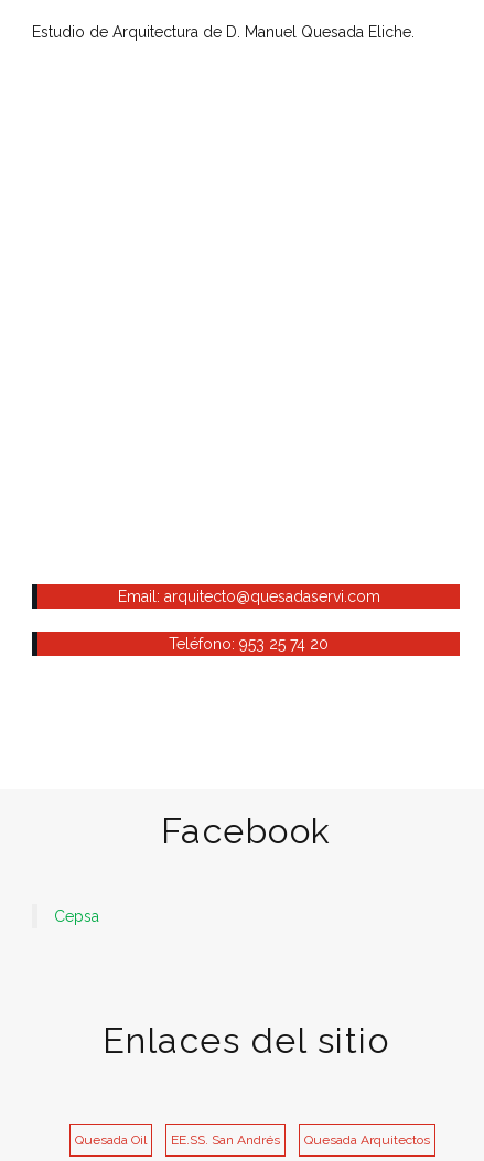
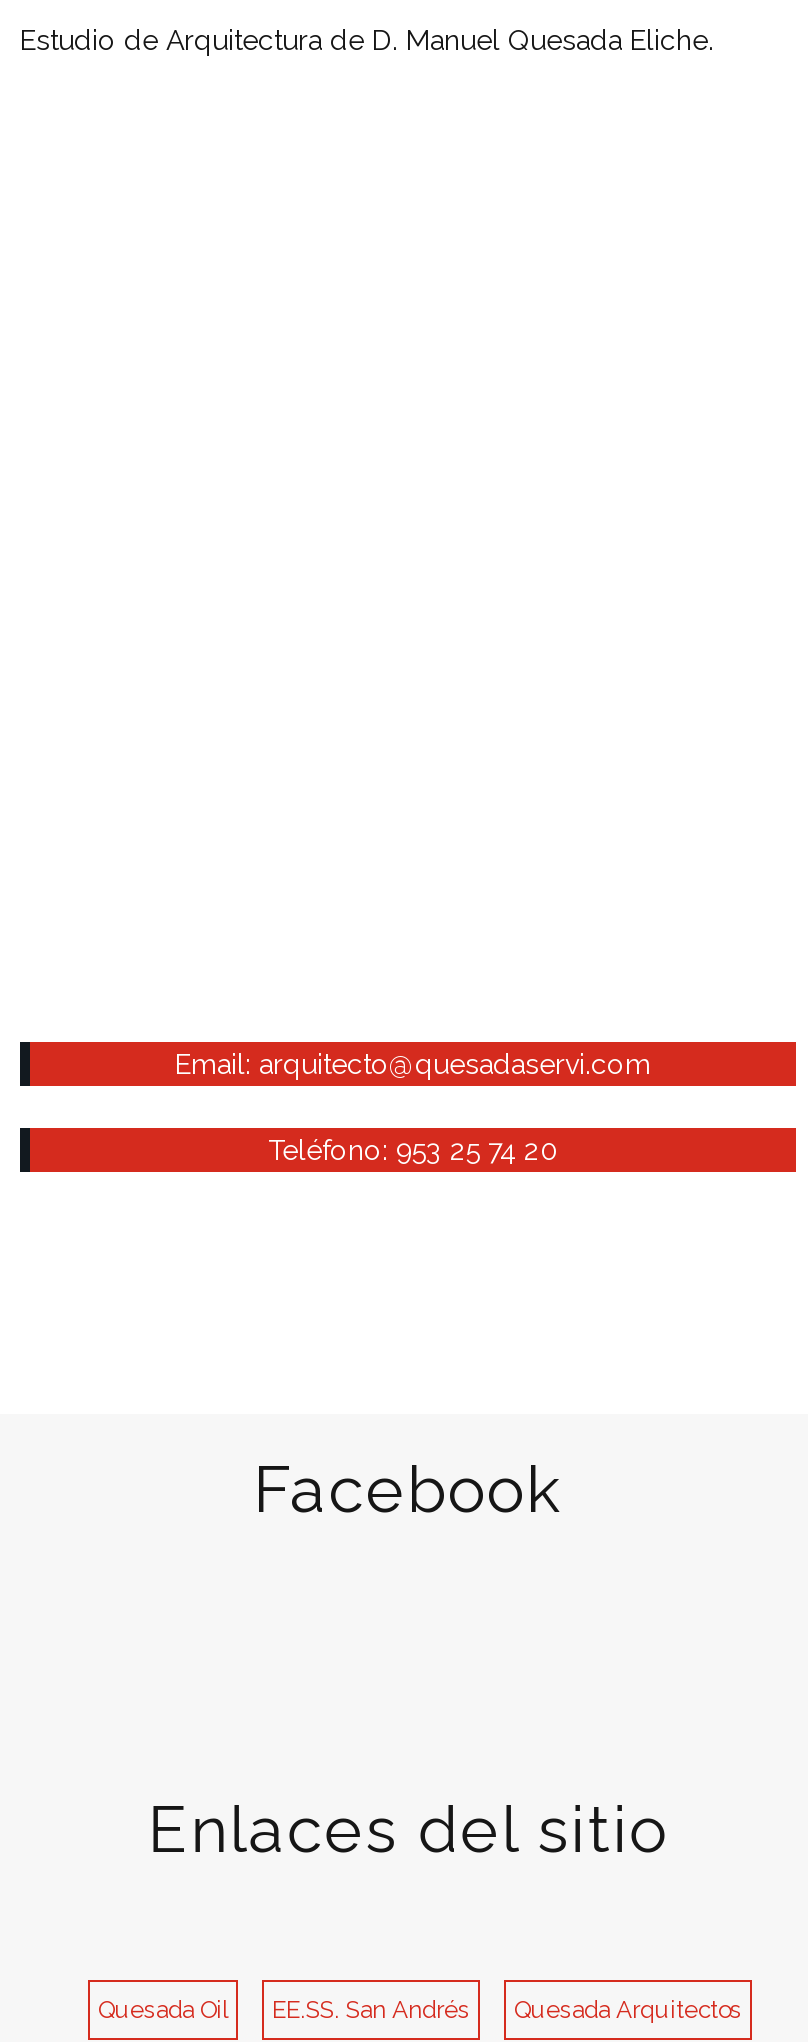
- Cepsa
